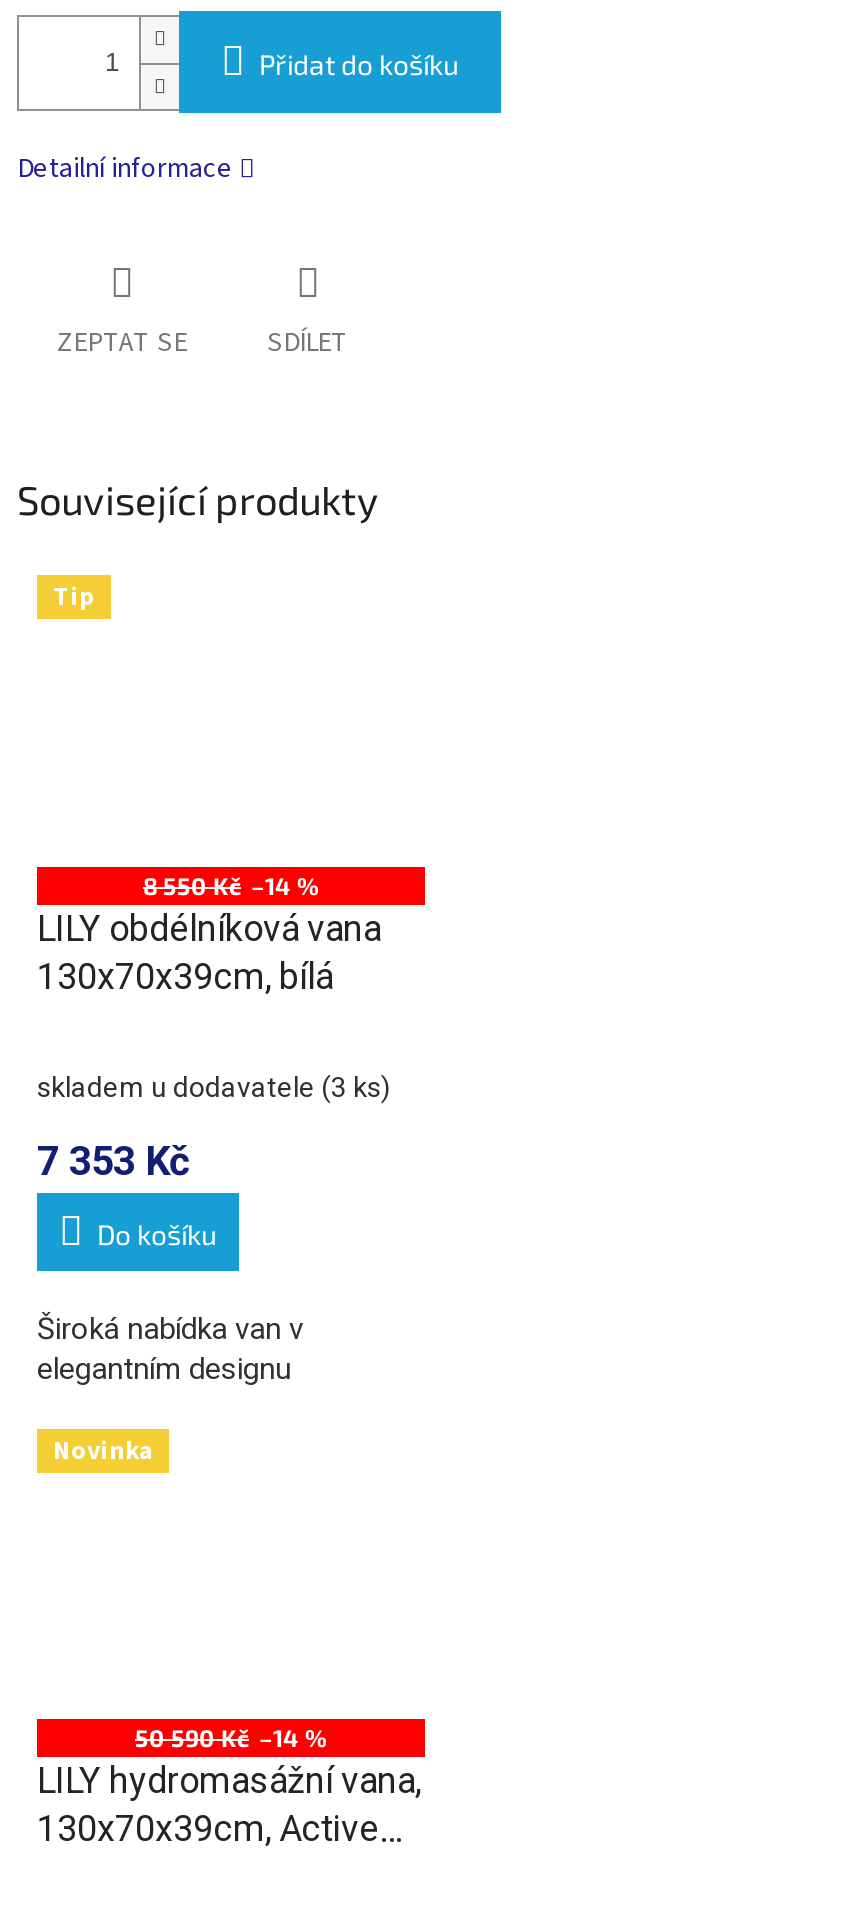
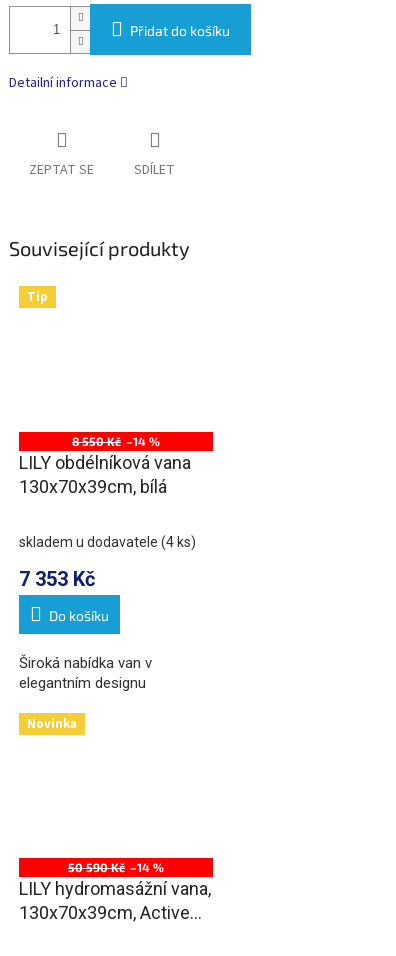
- skladem u dodavatele (3 ks)
+ skladem u dodavatele (4 ks)
